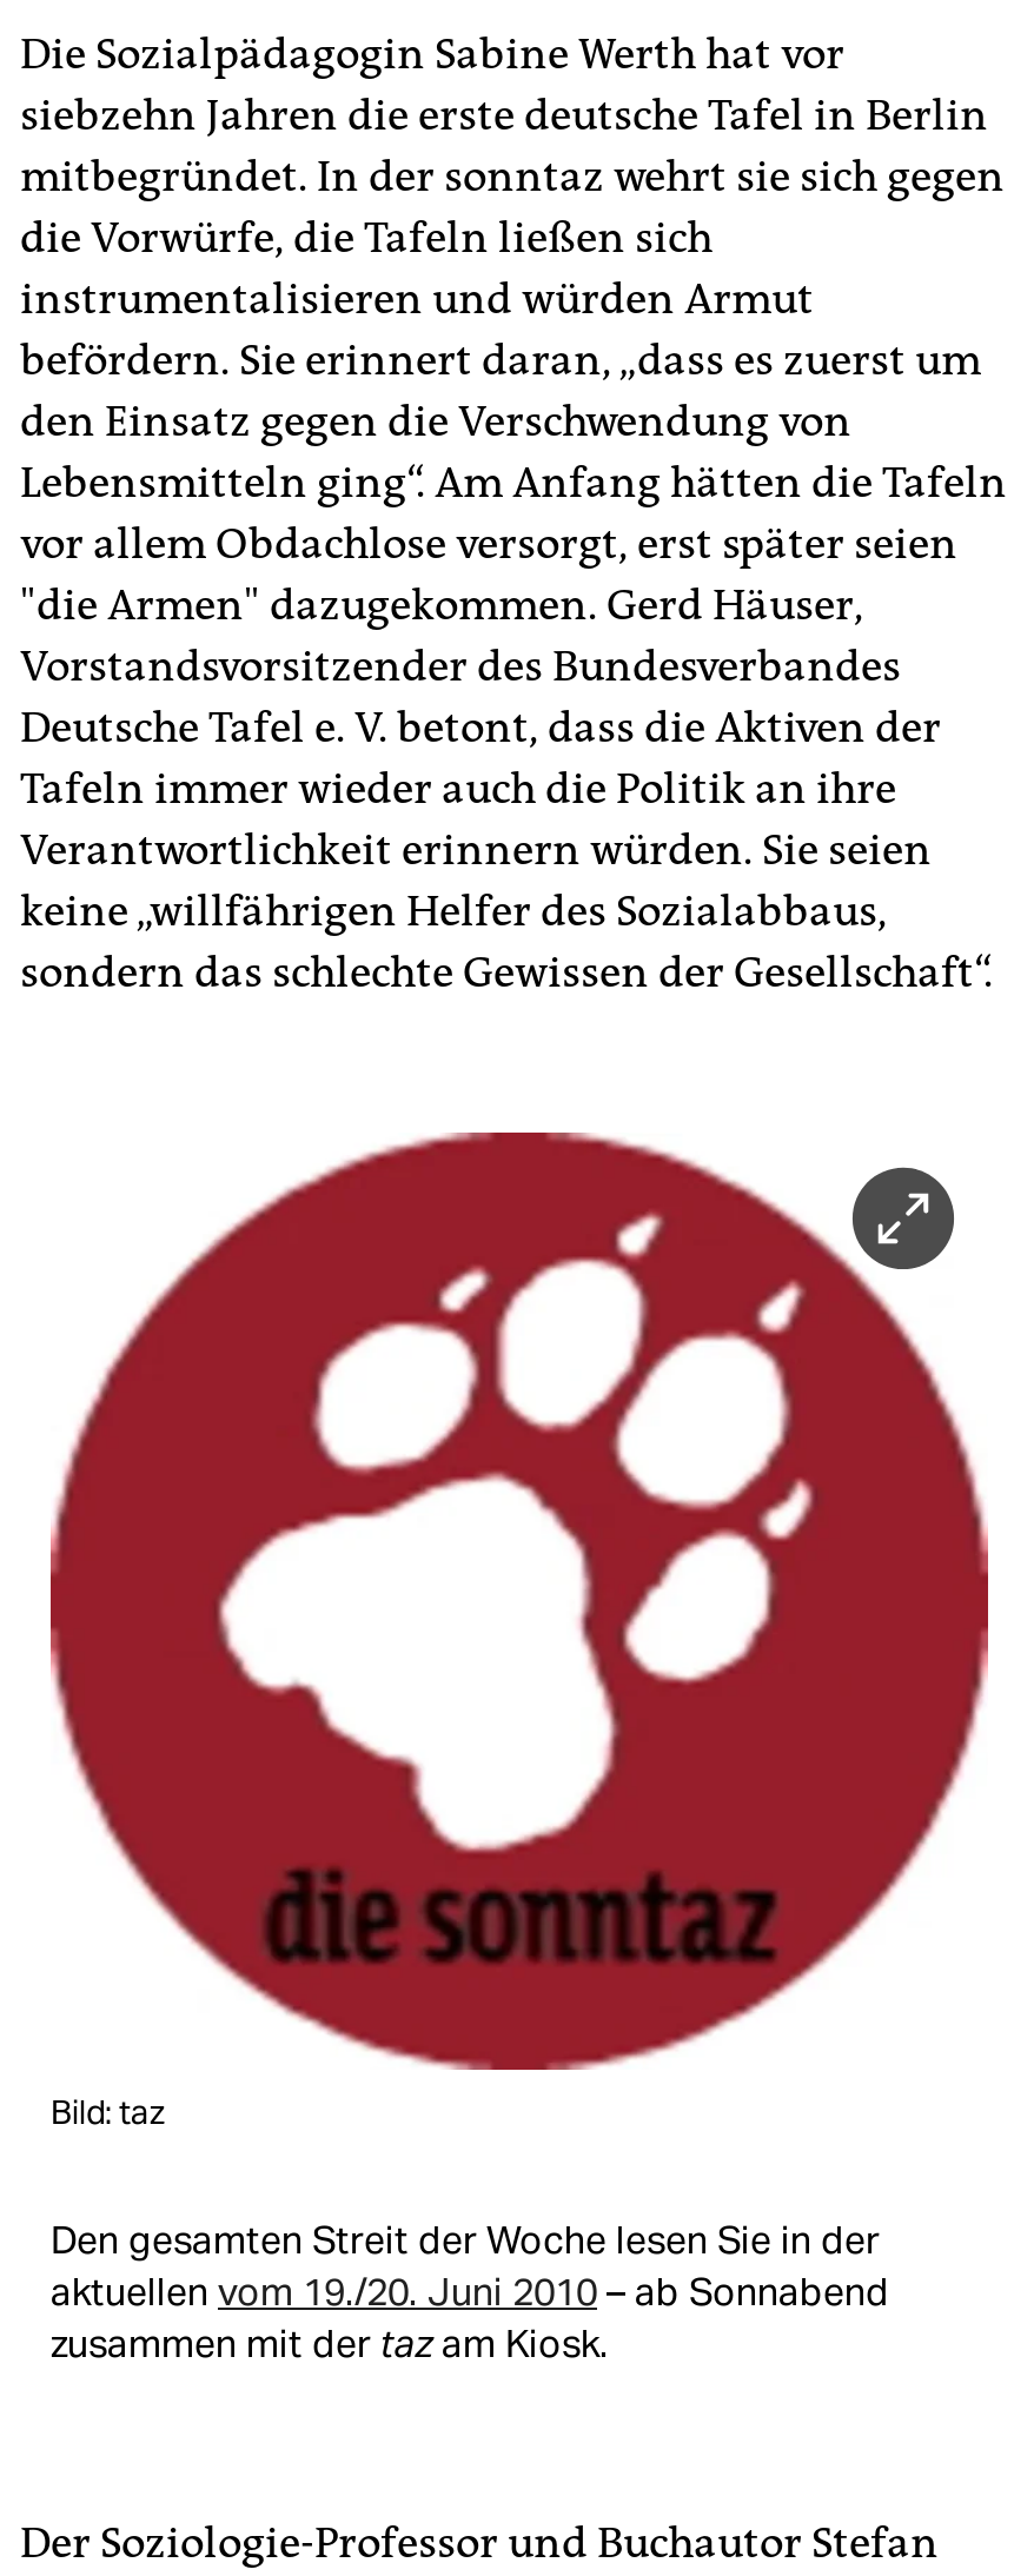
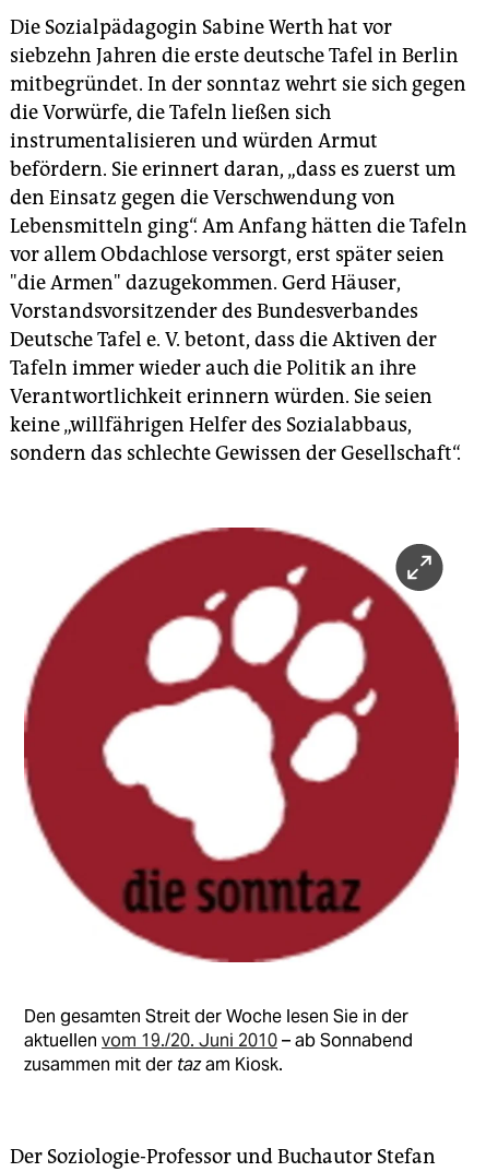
- Bild: taz
